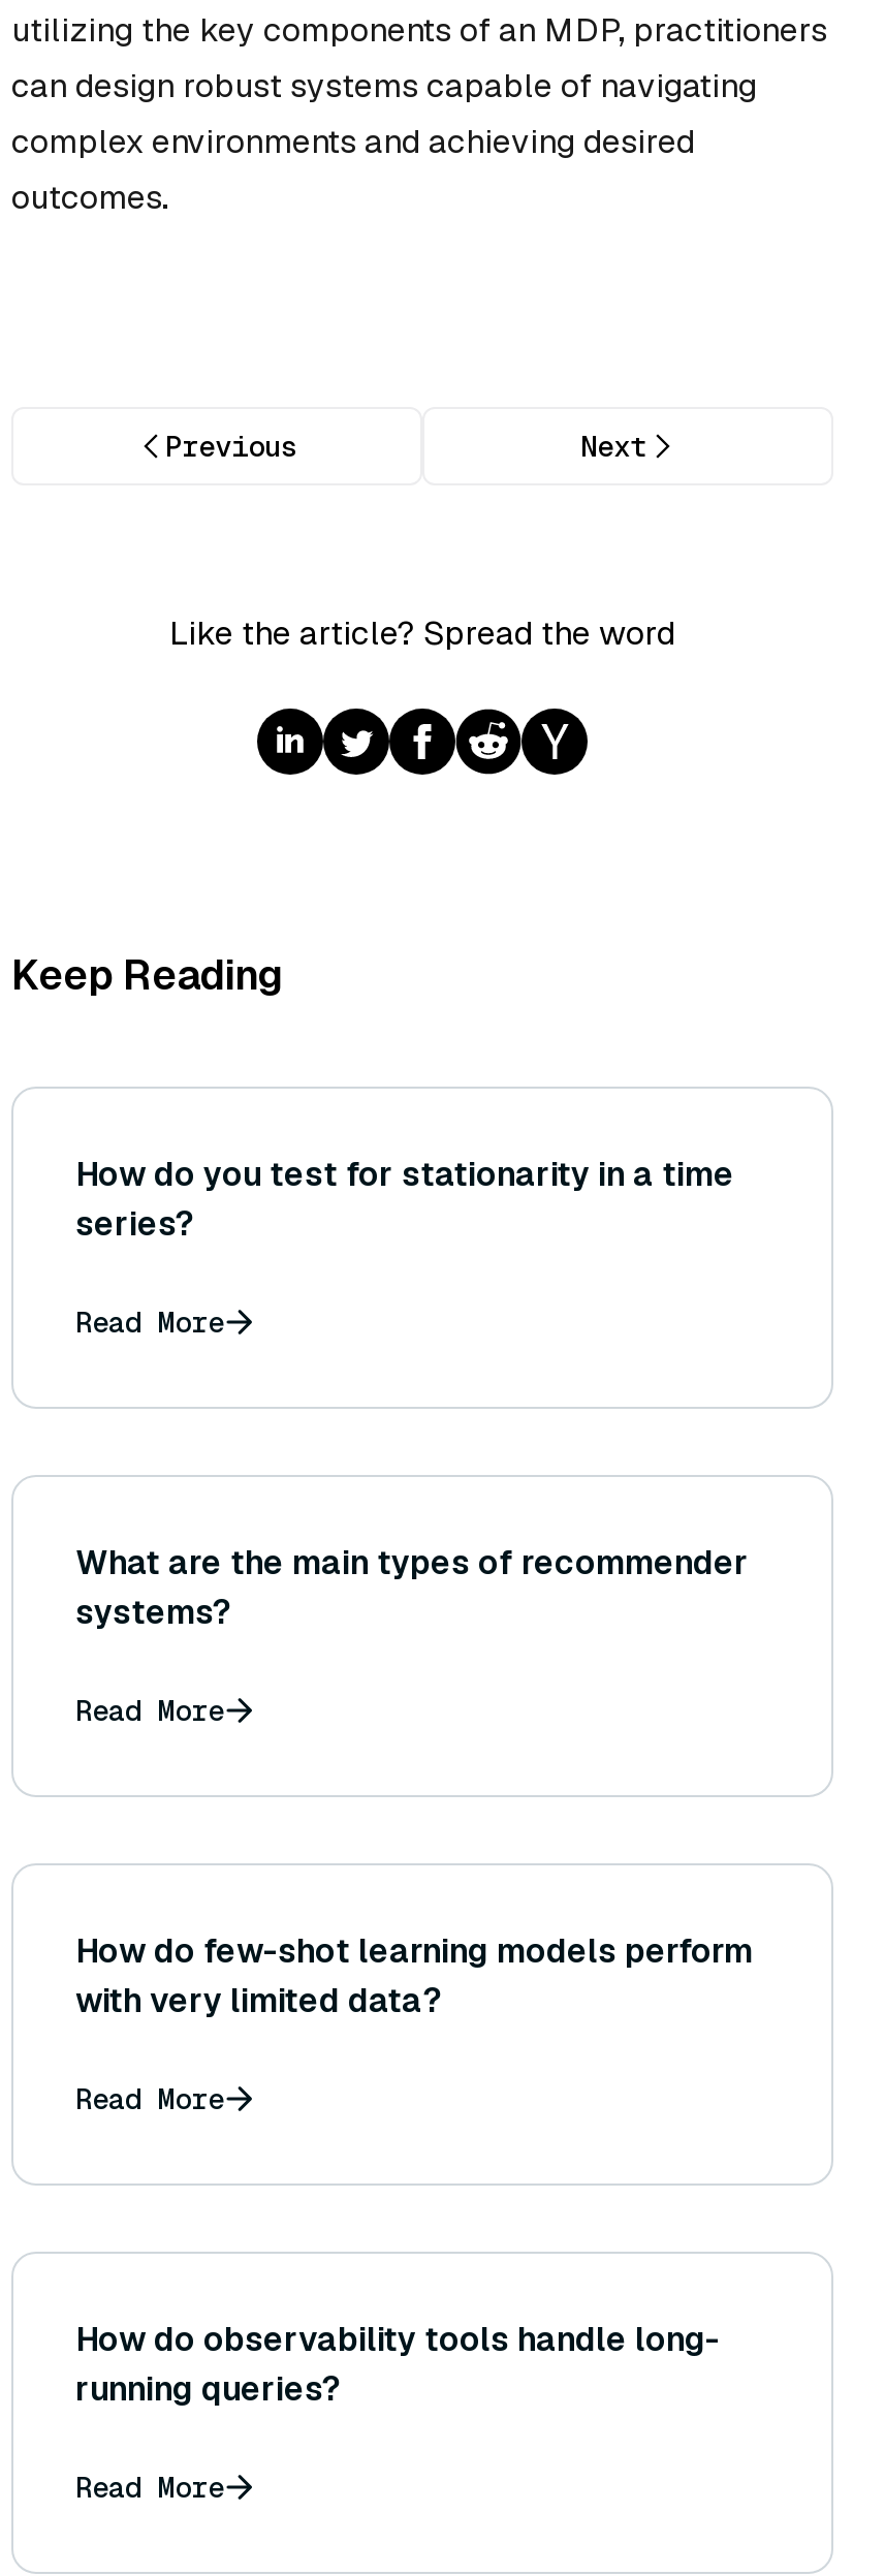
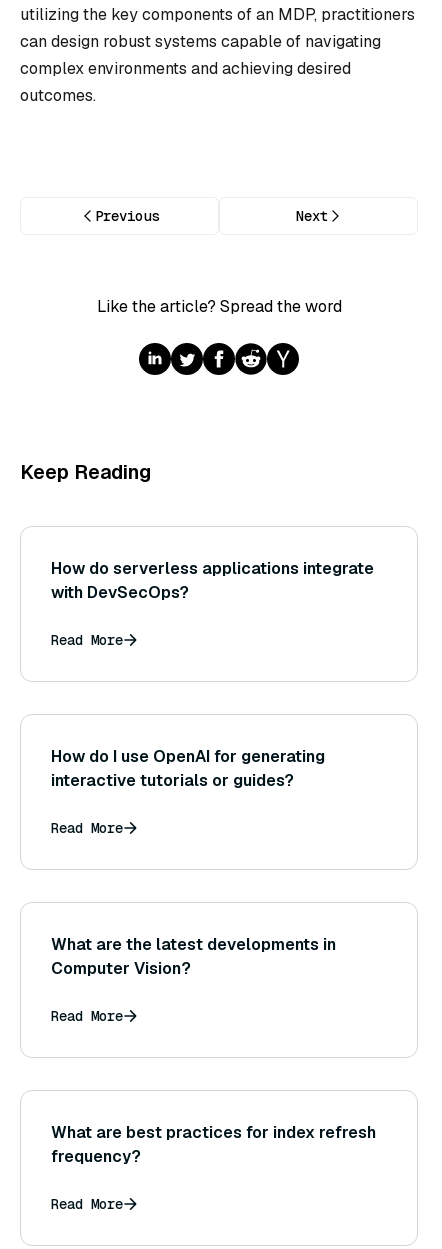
- How do you test for stationarity in a time
- series?
+ How do serverless applications integrate
+ with DevSecOps?

- What are the main types of recommender
- systems?
+ How do I use OpenAI for generating
+ interactive tutorials or guides?

- How do few-shot learning models perform
- with very limited data?
+ What are the latest developments in
+ Computer Vision?

- How do observability tools handle long-
- running queries?
+ What are best practices for index refresh
+ frequency?
